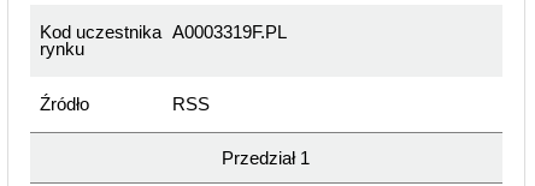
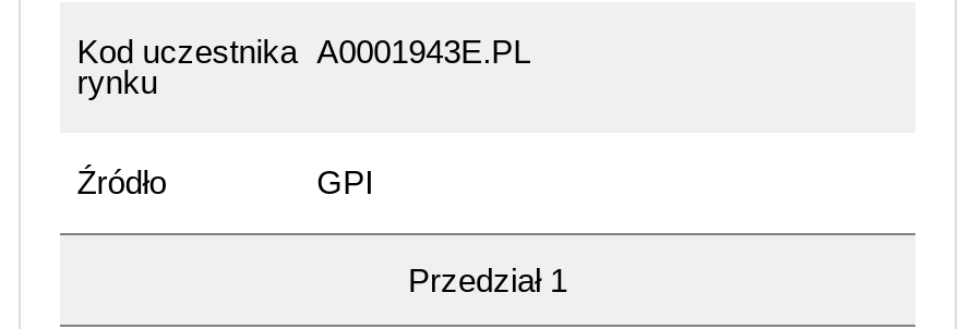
- Kod uczestnika A0003319F.PL
+ Kod uczestnika A0001943E.PL

- RSS
+ GPI
